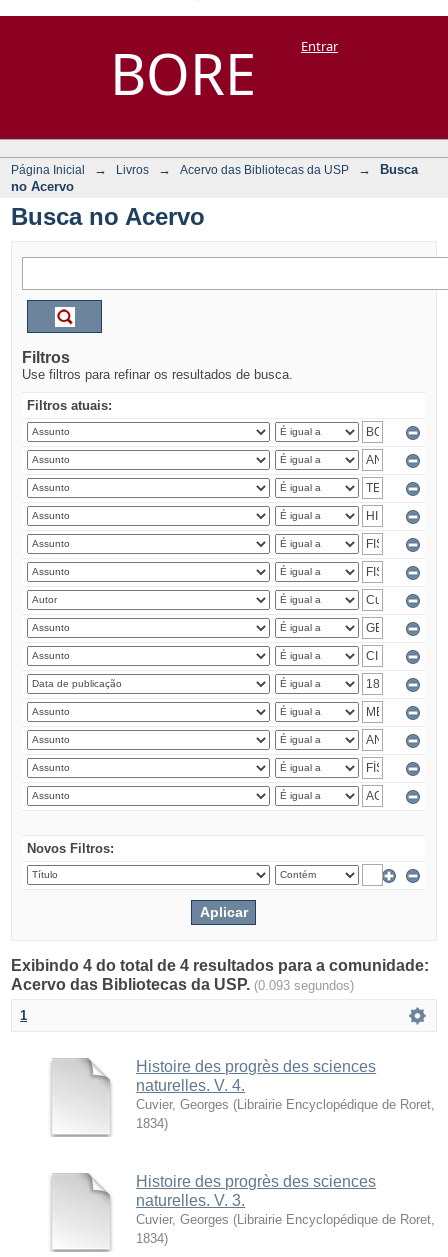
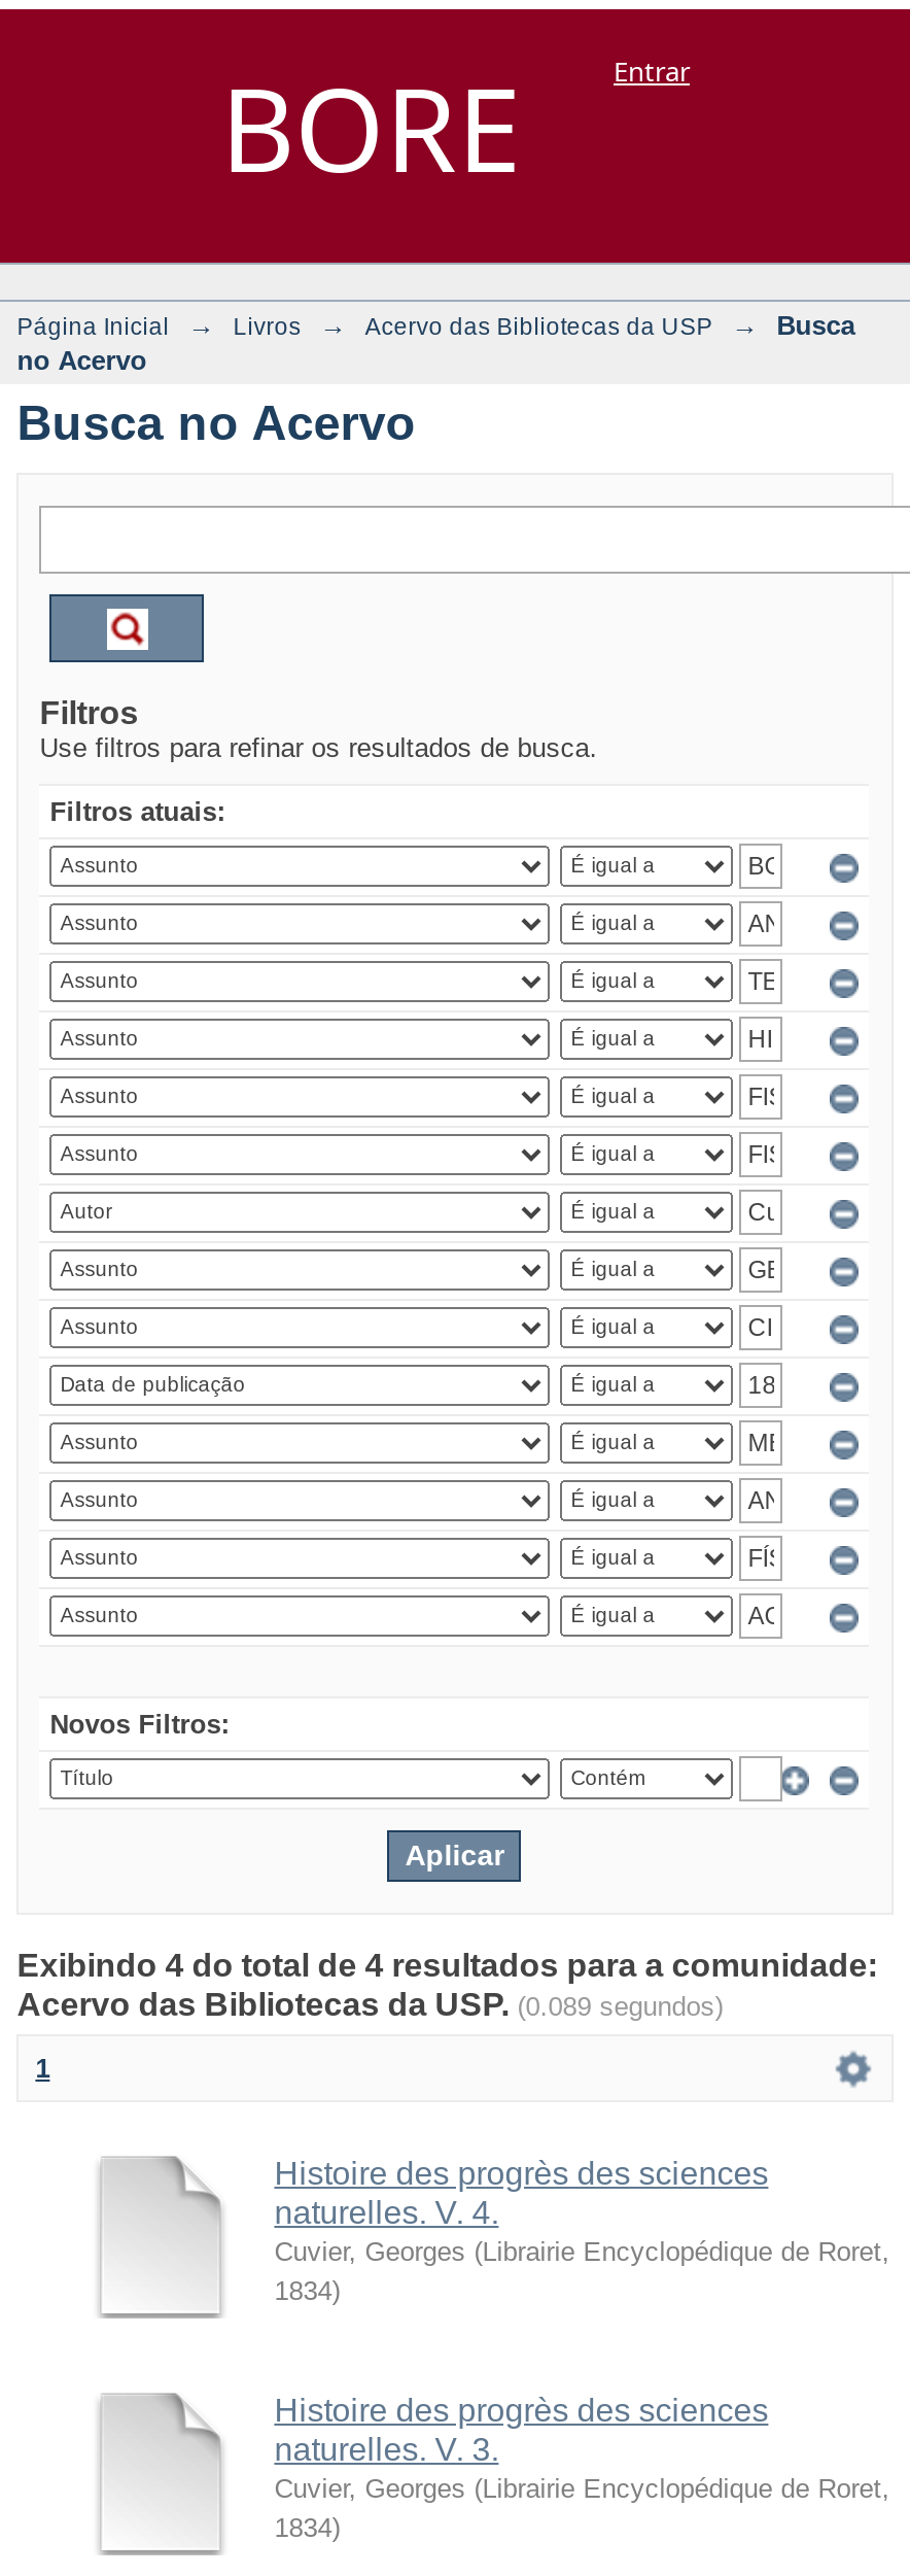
- Acervo das Bibliotecas da USP. (0.093 segundos)
+ Acervo das Bibliotecas da USP. (0.089 segundos)
